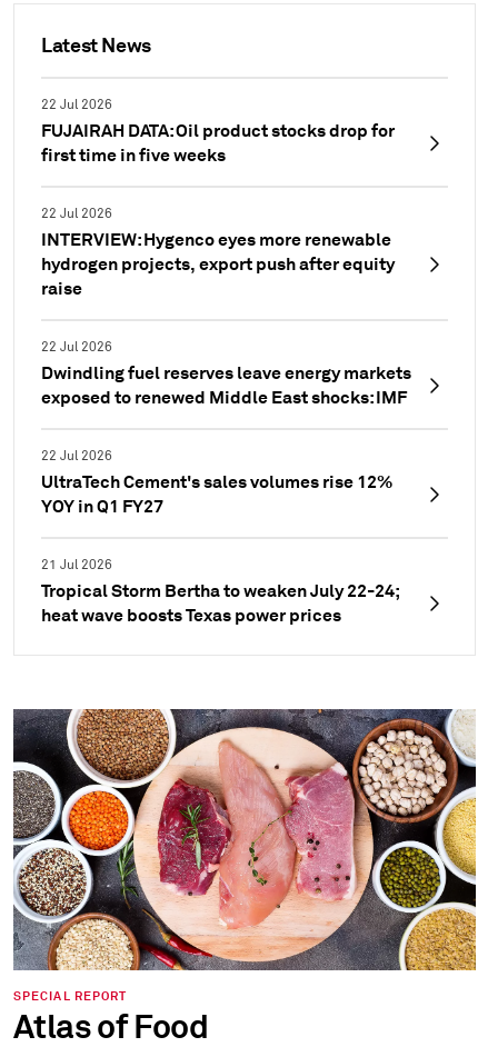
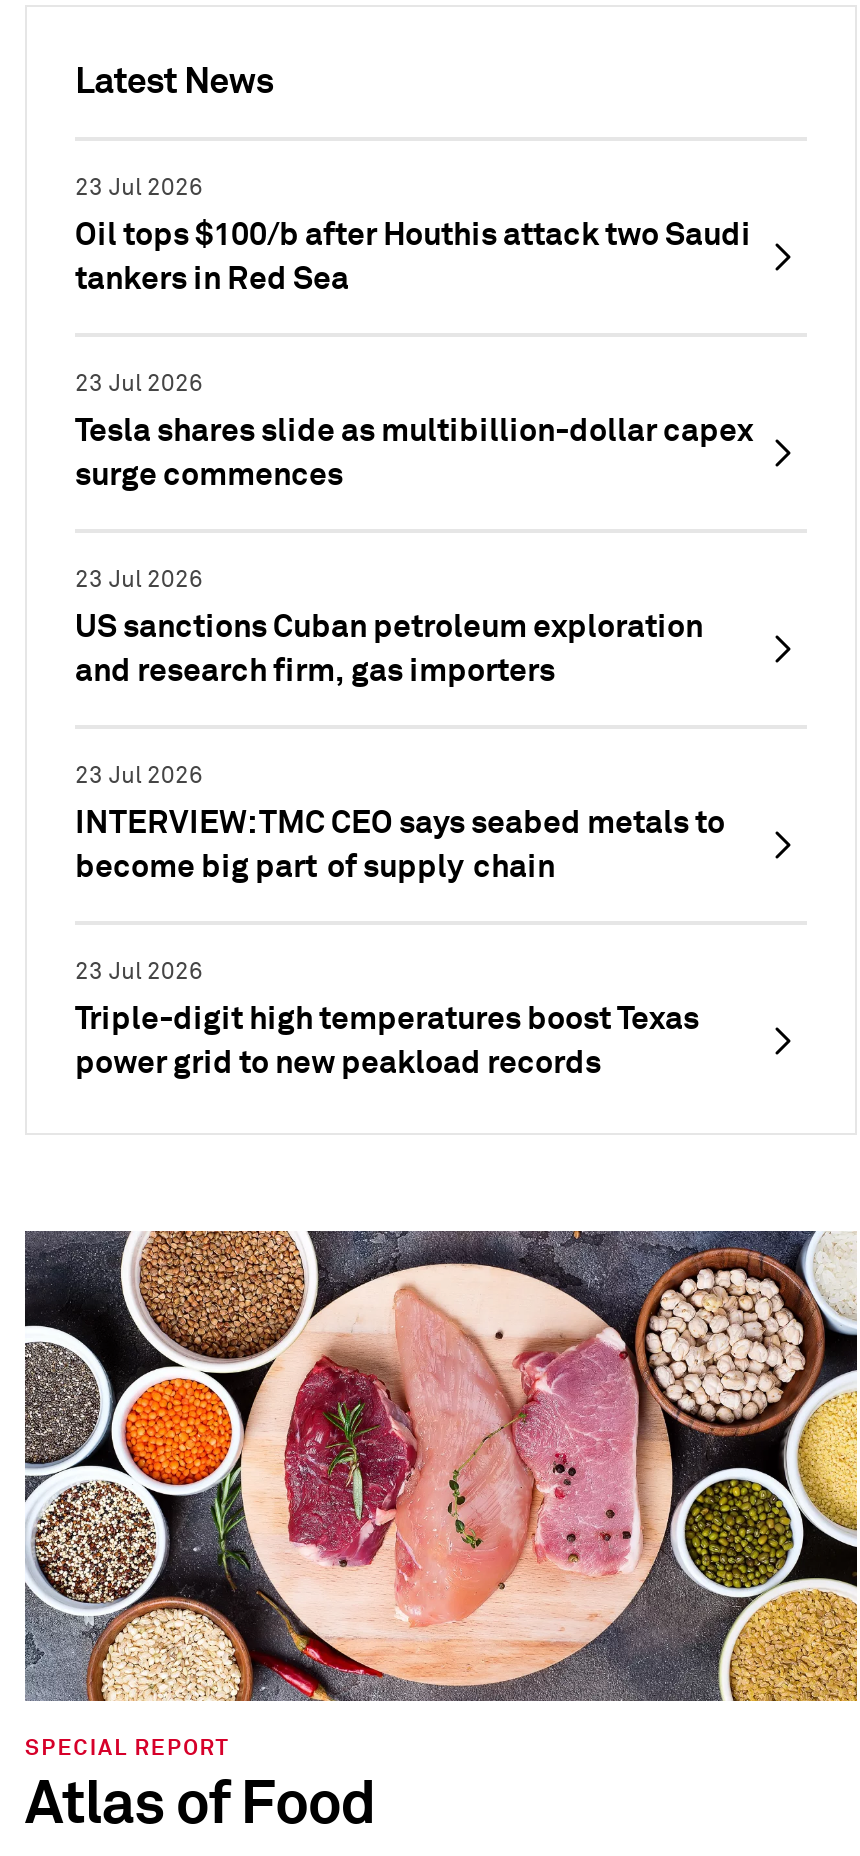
- 22 Jul 2026
- FUJAIRAH DATA: Oil product stocks drop for
- first time in five weeks
+ 23 Jul 2026
+ Oil tops $100/b after Houthis attack two Saudi
+ tankers in Red Sea

- 22 Jul 2026
- INTERVIEW: Hygenco eyes more renewable
- hydrogen projects, export push after equity
- raise
+ 23 Jul 2026
+ Tesla shares slide as multibillion-dollar capex
+ surge commences

- 22 Jul 2026
- Dwindling fuel reserves leave energy markets
- exposed to renewed Middle East shocks: IMF
+ 23 Jul 2026
+ US sanctions Cuban petroleum exploration
+ and research firm, gas importers

- 22 Jul 2026
- UltraTech Cement's sales volumes rise 12%
- YOY in Q1 FY27
+ 23 Jul 2026
+ INTERVIEW: TMC CEO says seabed metals to
+ become big part of supply chain

- 21 Jul 2026
- Tropical Storm Bertha to weaken July 22-24;
- heat wave boosts Texas power prices
+ 23 Jul 2026
+ Triple-digit high temperatures boost Texas
+ power grid to new peakload records
